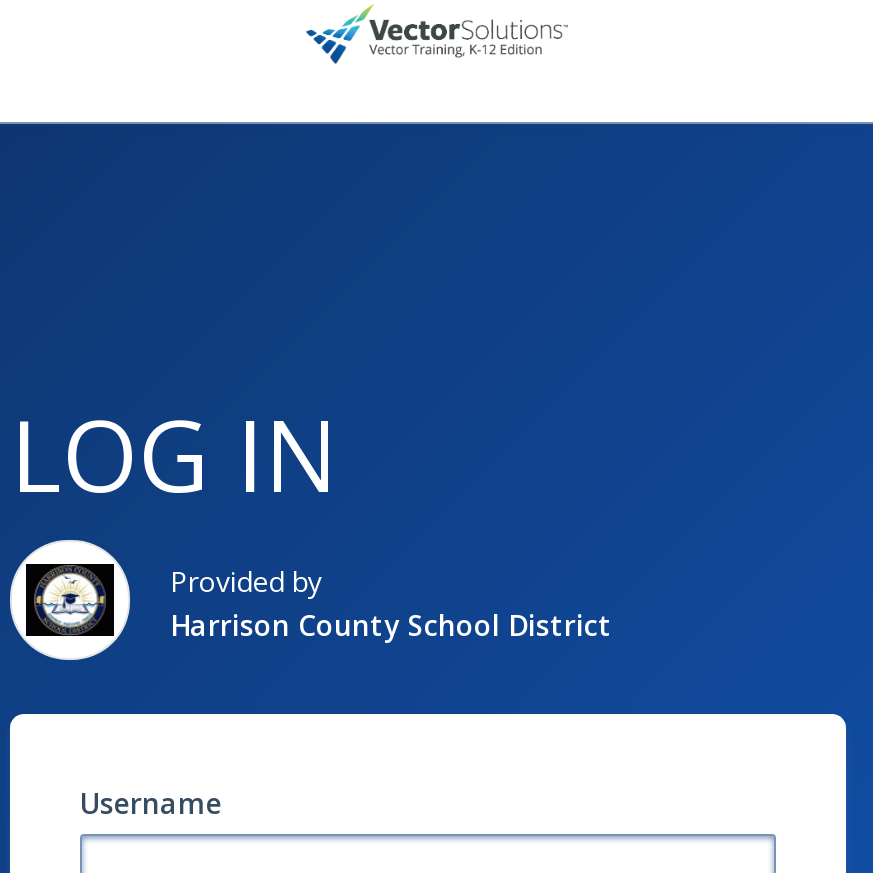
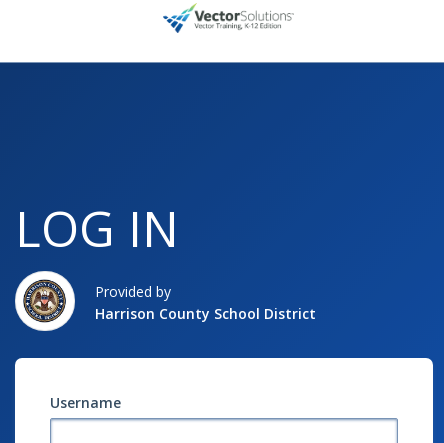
- [image]
+ [image]
